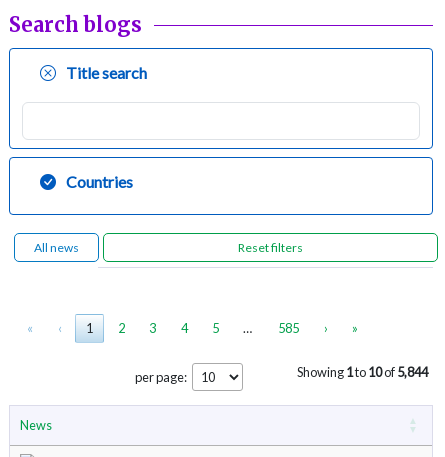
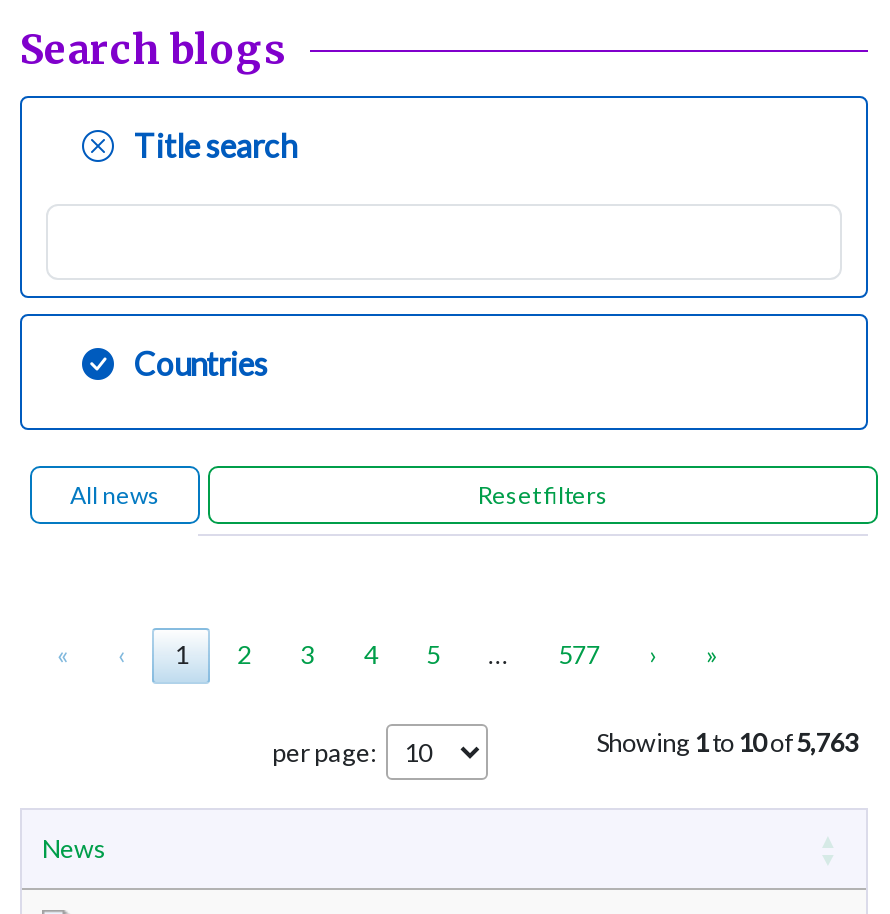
- 585
+ 577

- Showing 1to 10of5,844
+ Showing 1to 10of5,763
